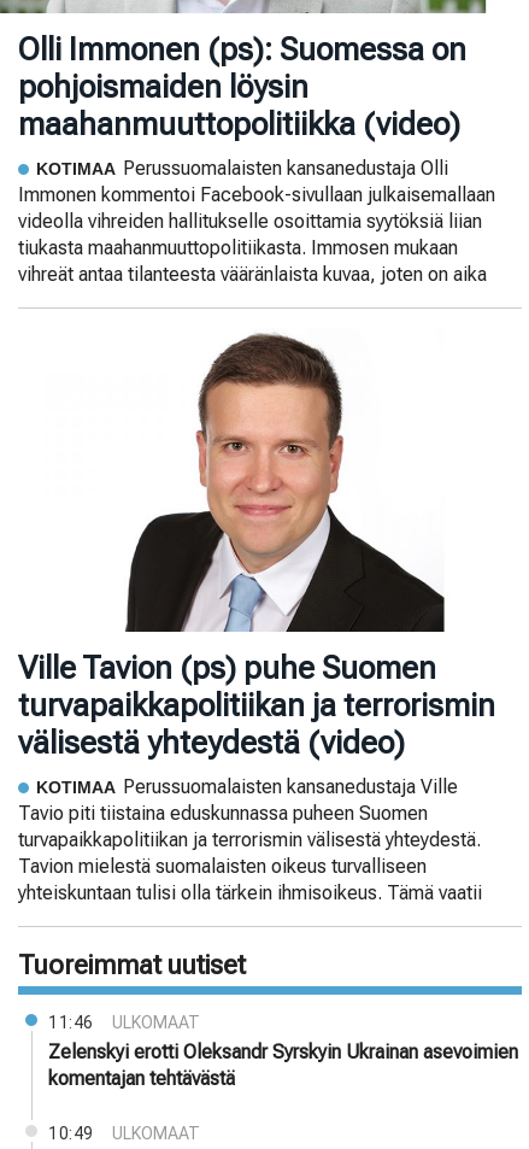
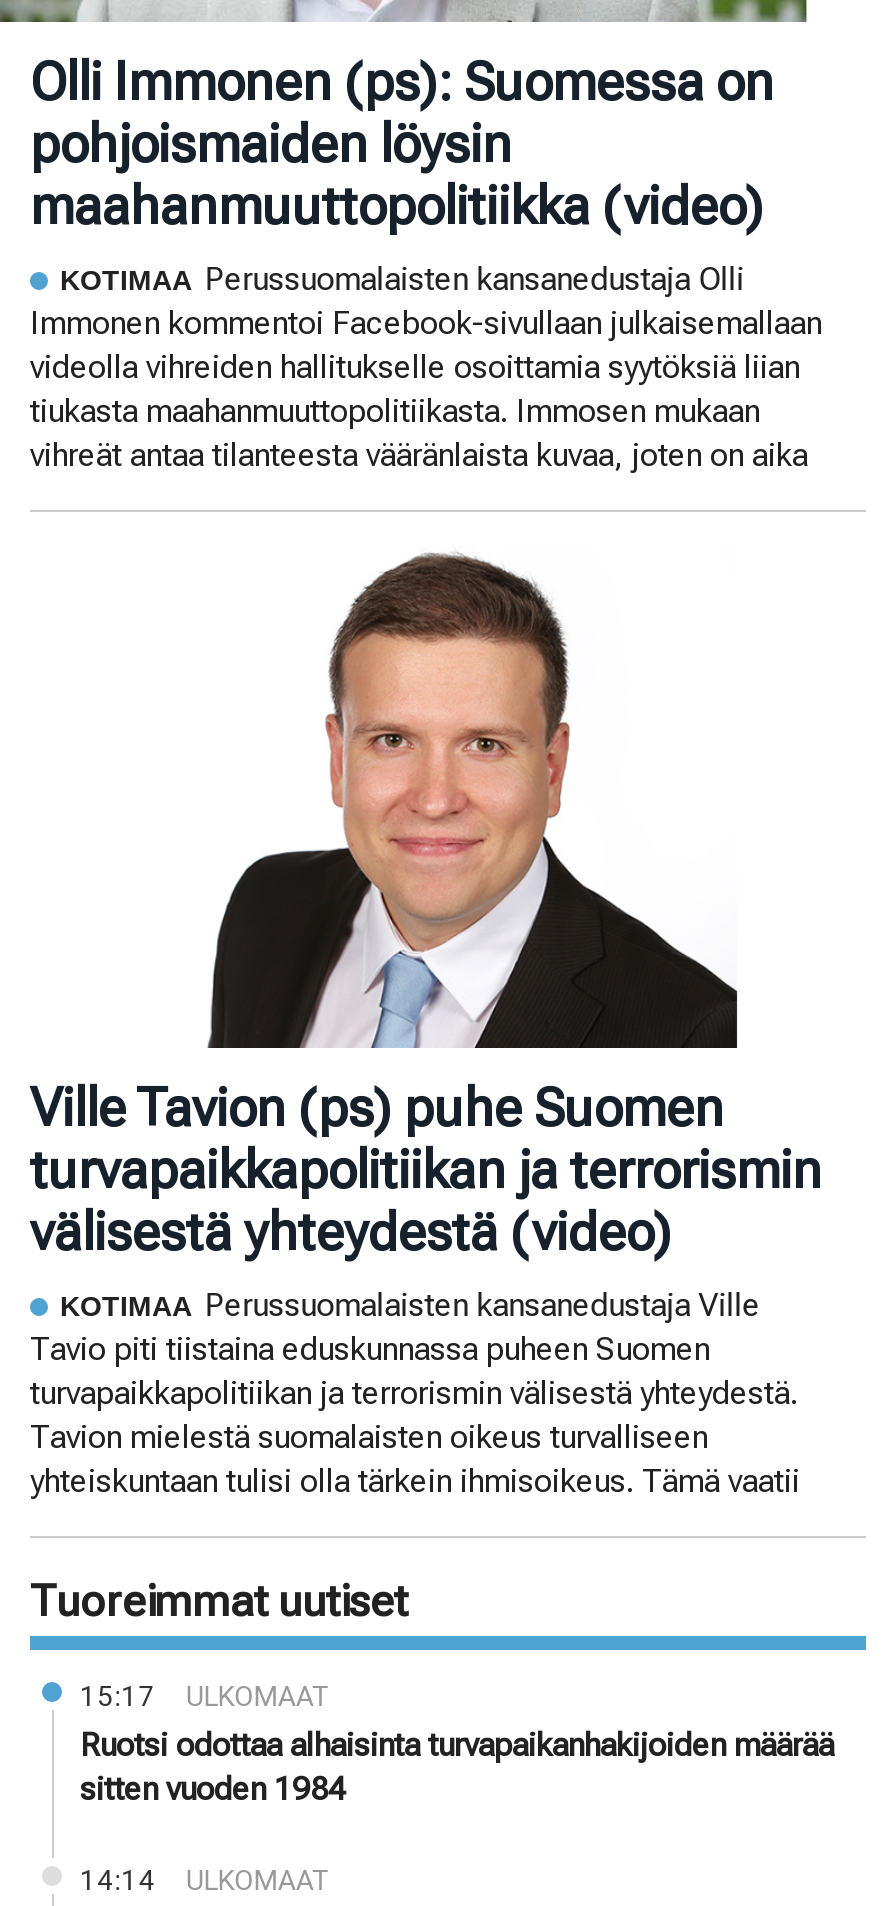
- 11:46 ULKOMAAT
+ 15:17 ULKOMAAT

- Zelenskyi erotti Oleksandr Syrskyin Ukrainan asevoimien
- komentajan tehtävästä
+ Ruotsi odottaa alhaisinta turvapaikanhakijoiden määrää
+ sitten vuoden 1984

- 10:49 ULKOMAAT
+ 14:14 ULKOMAAT
